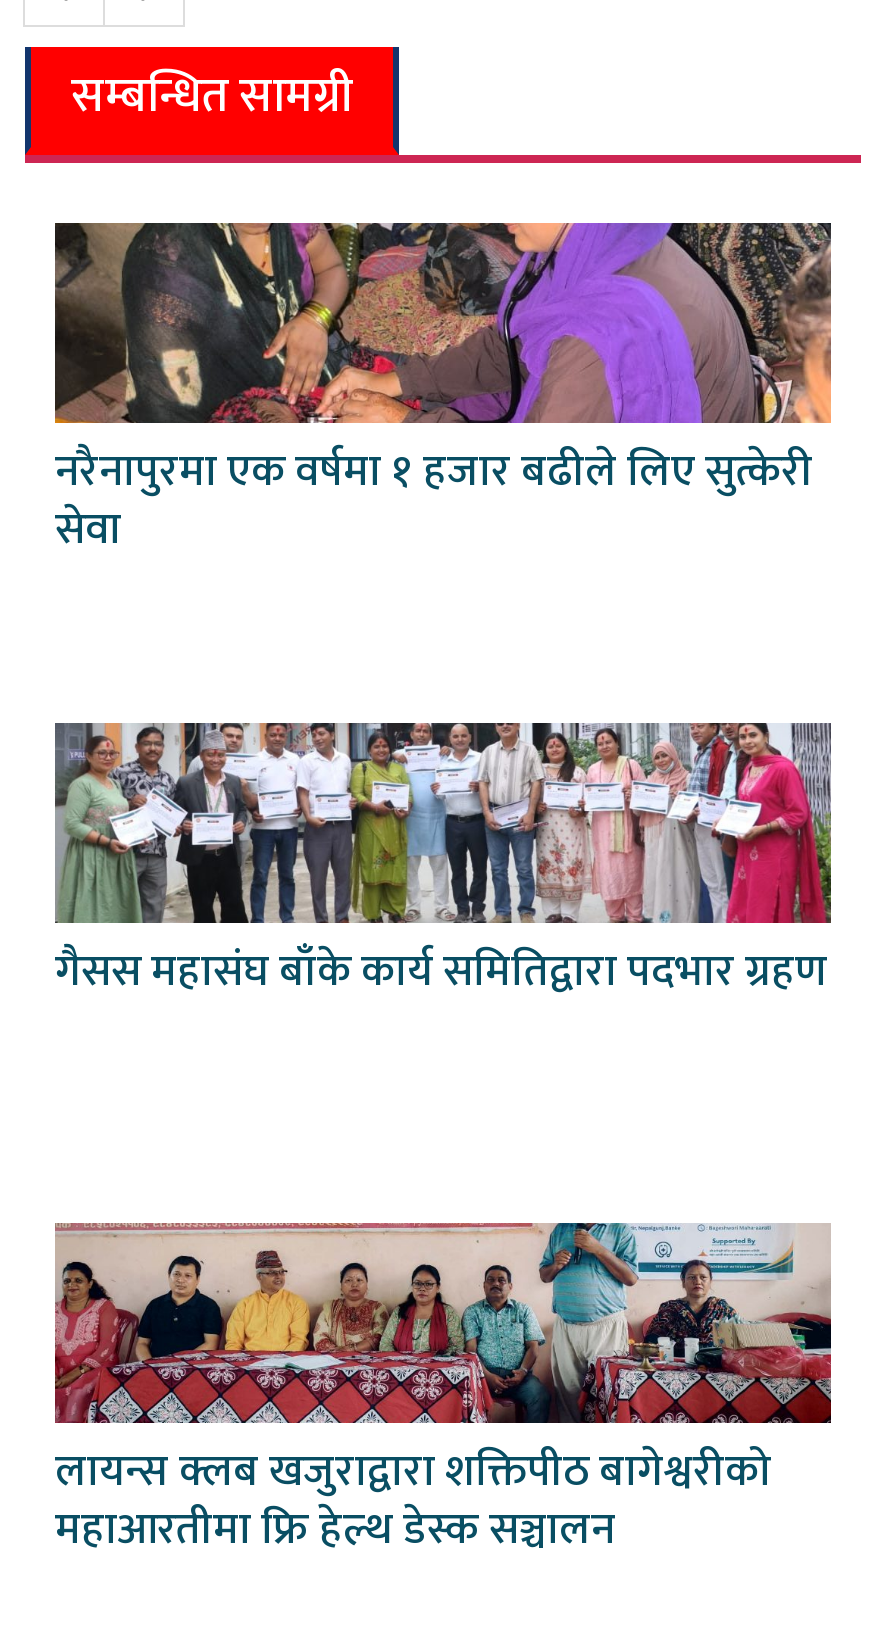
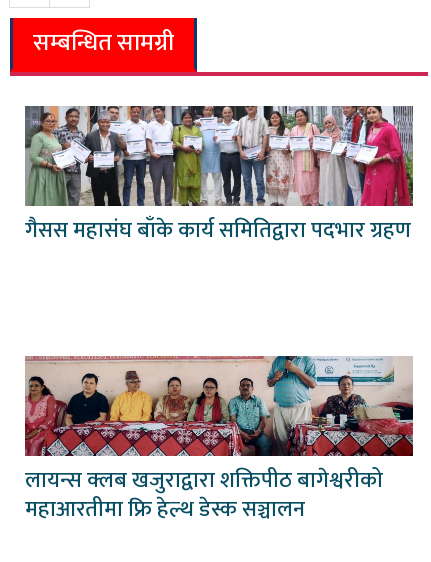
- [image]
- नरैनापुरमा एक वर्षमा १ हजार बढीले लिए सुत्केरी
- सेवा
